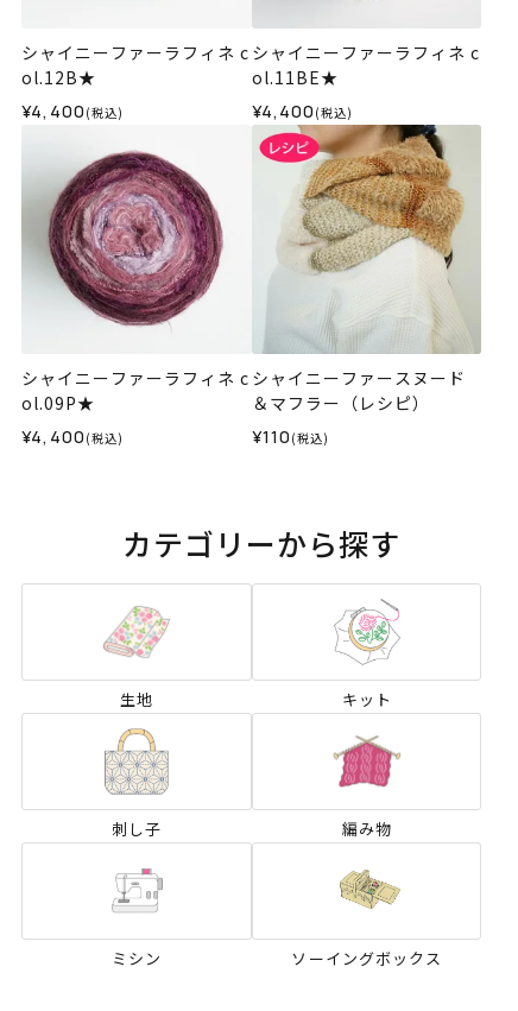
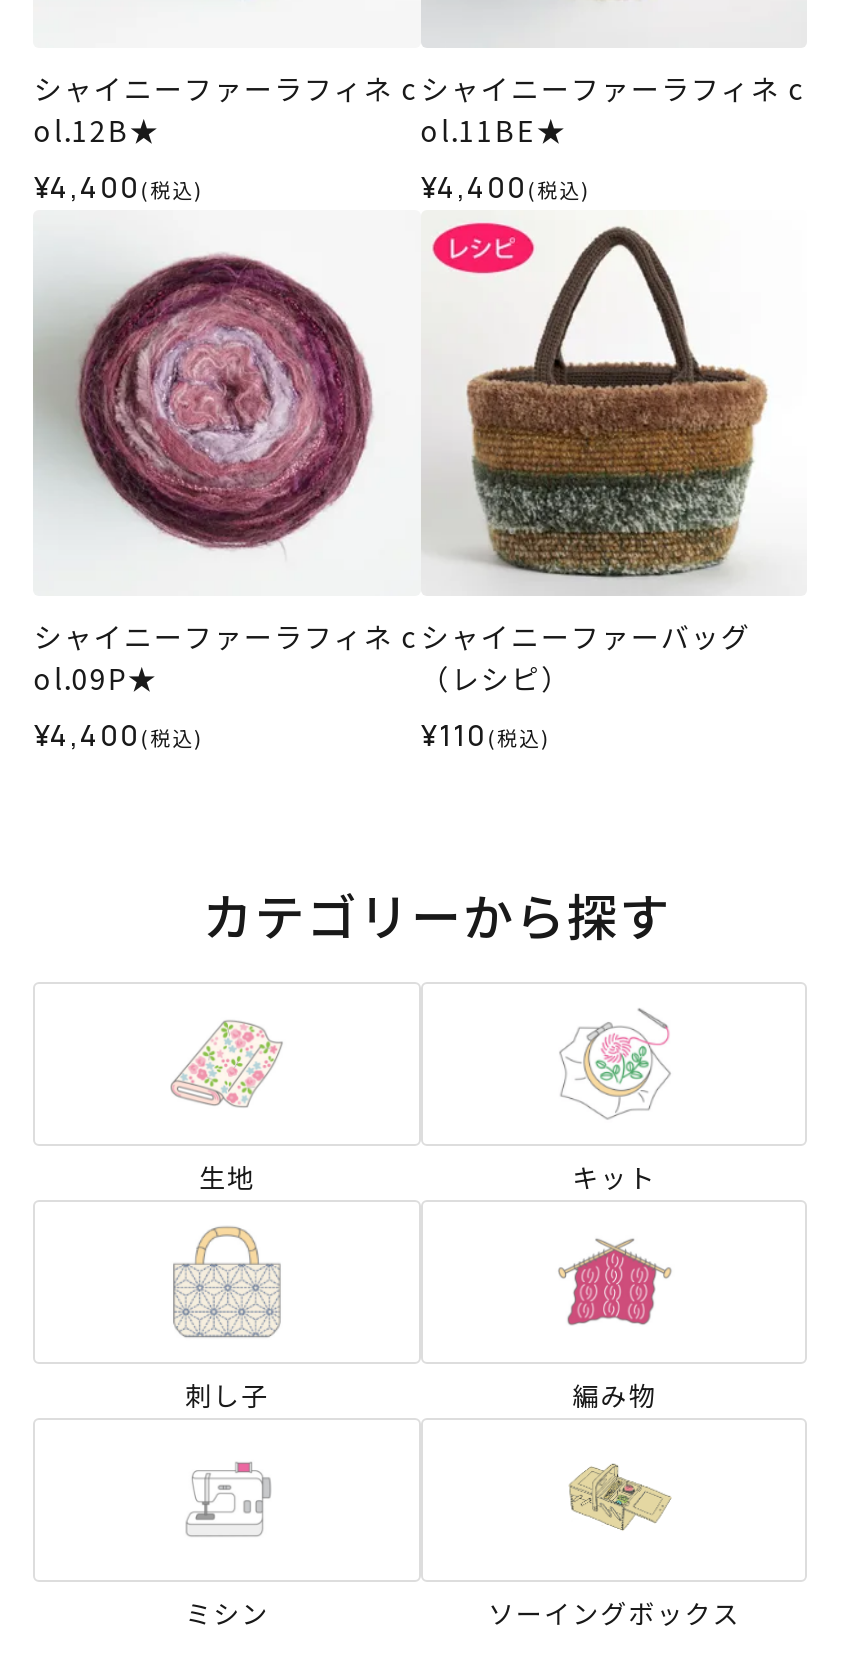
- [image]
- シャイニーファースヌード
- ＆マフラー（レシピ）
+ [image]
+ シャイニーファーバッグ
+ （レシピ）
